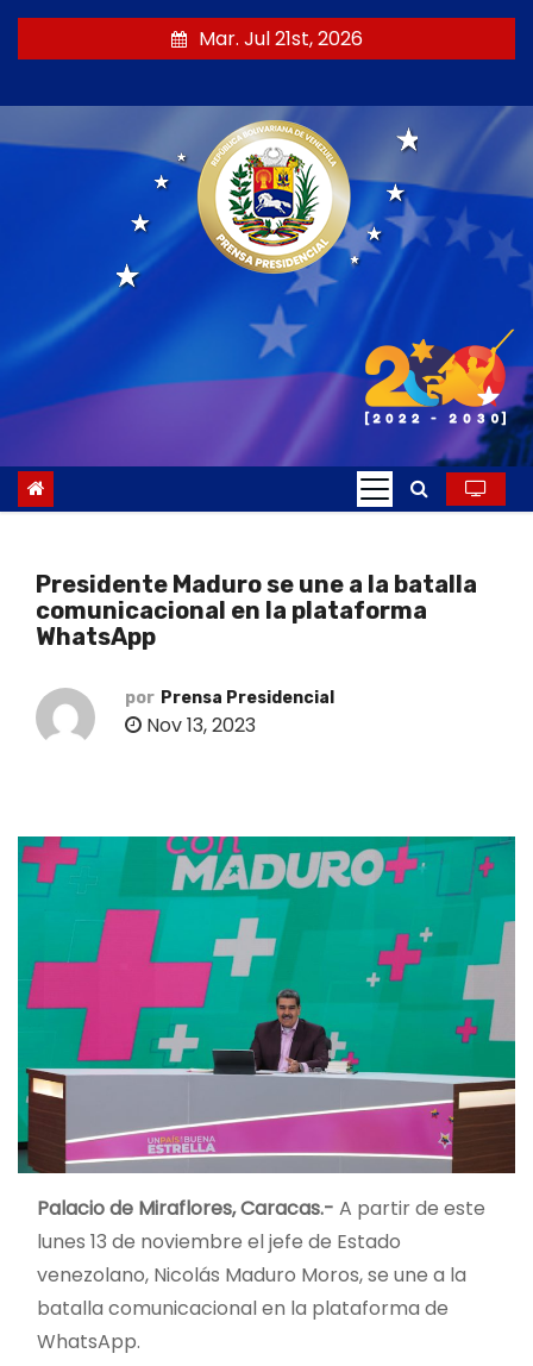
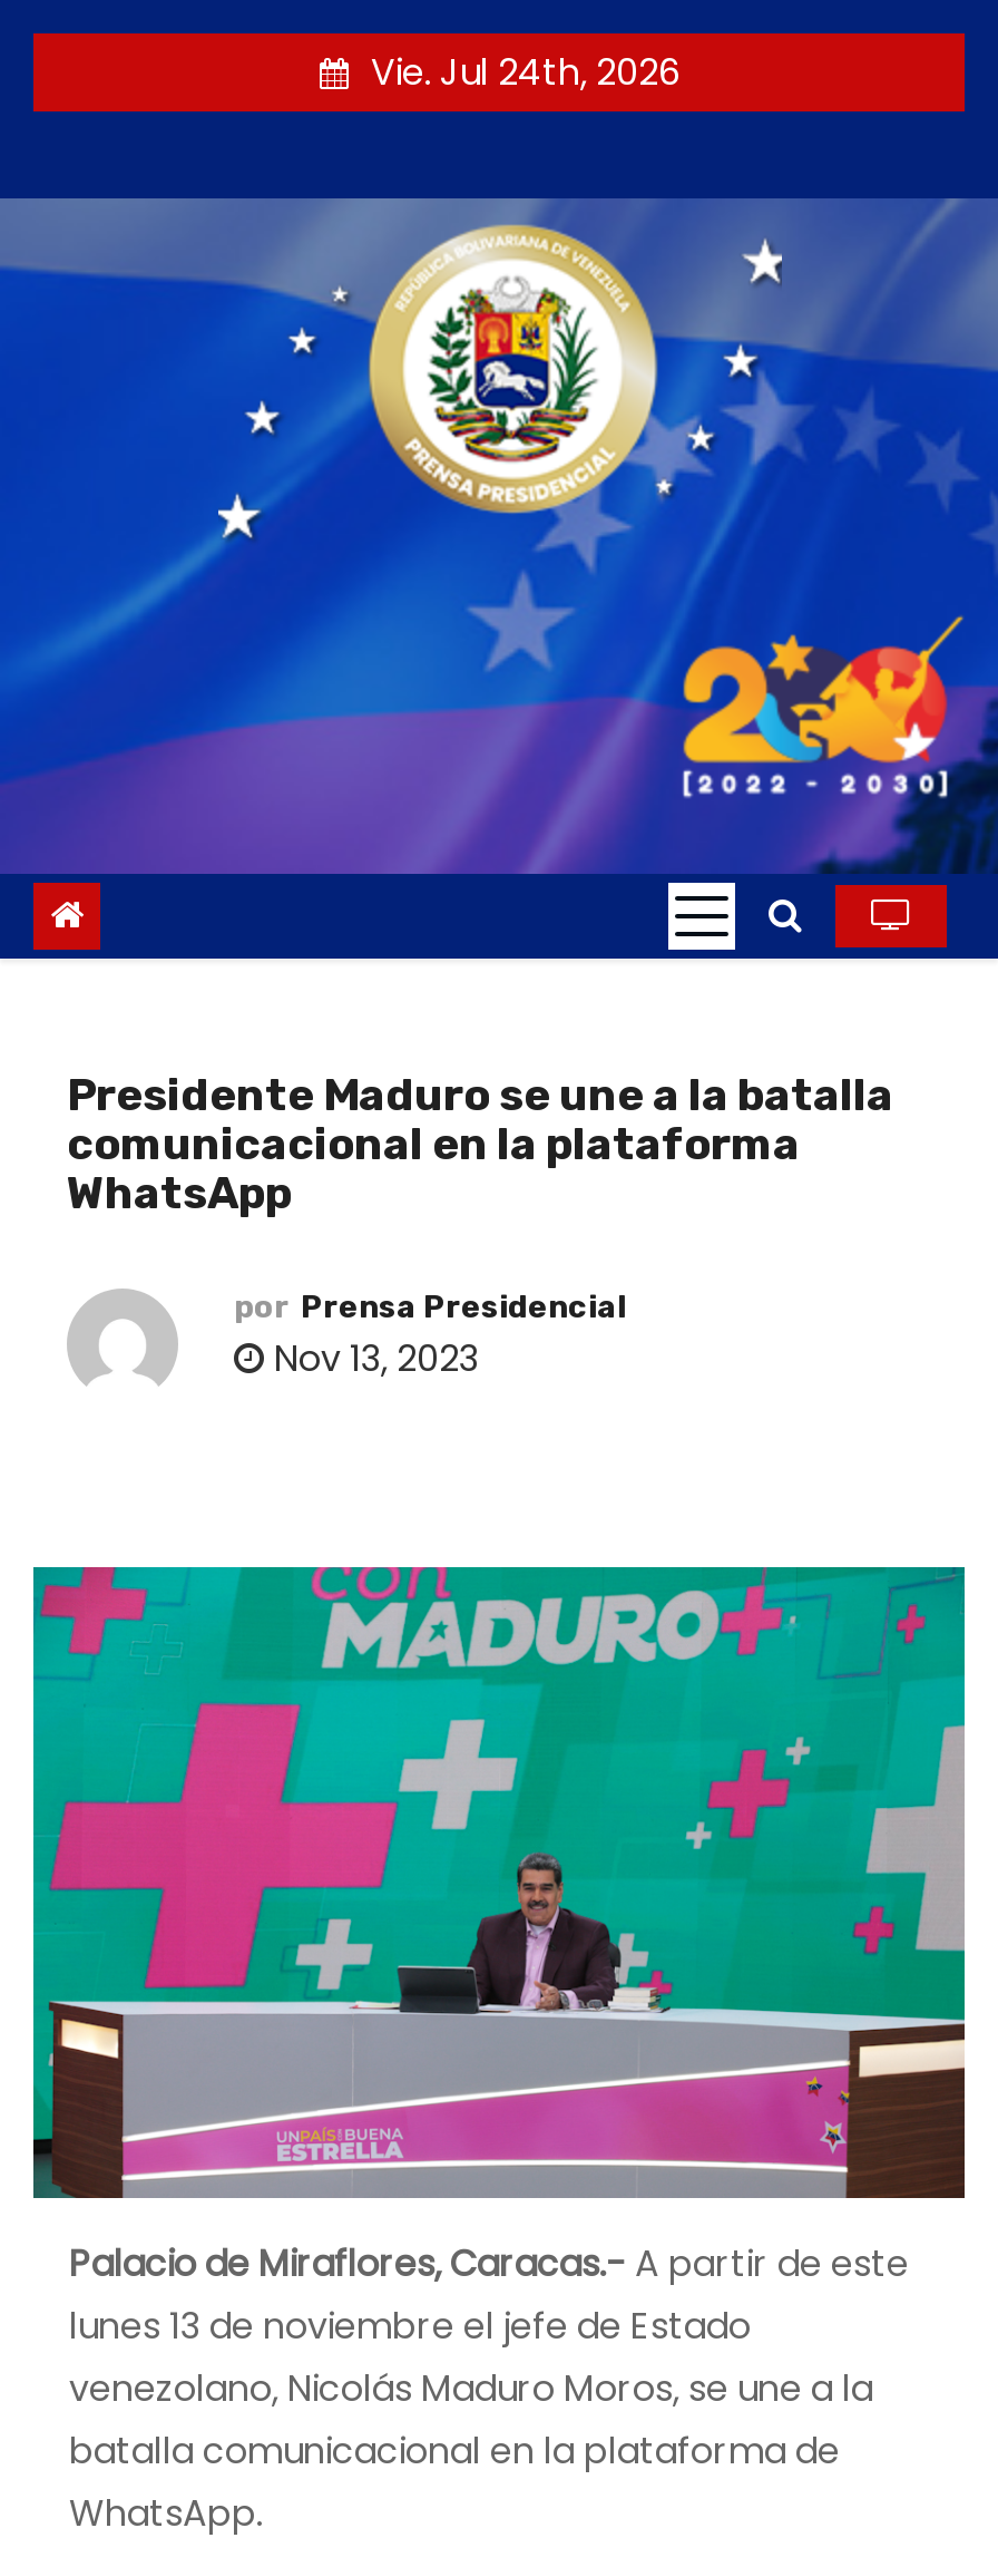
- Mar. Jul 21st, 2026
+ Vie. Jul 24th, 2026
